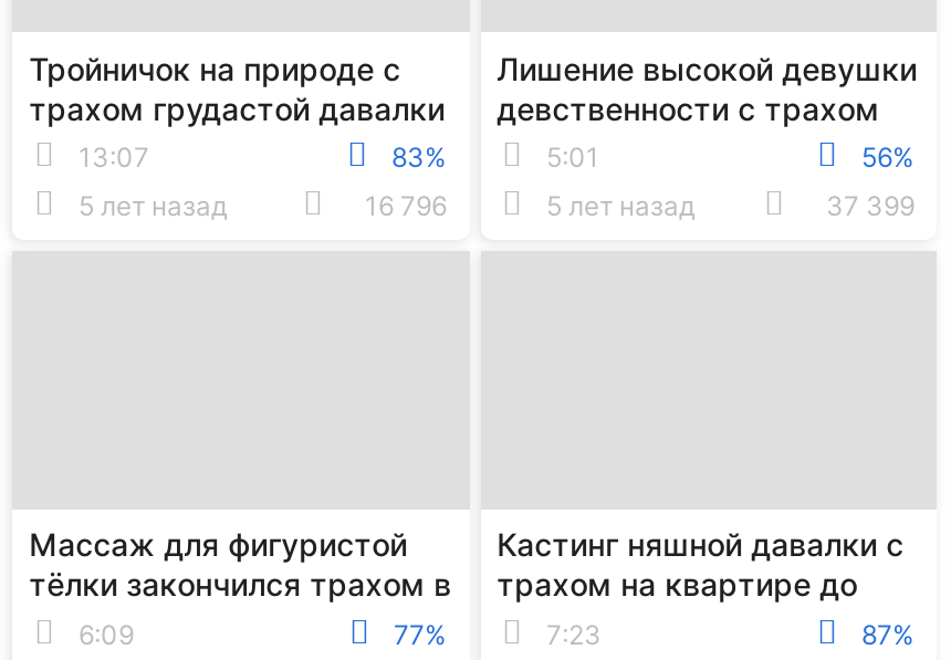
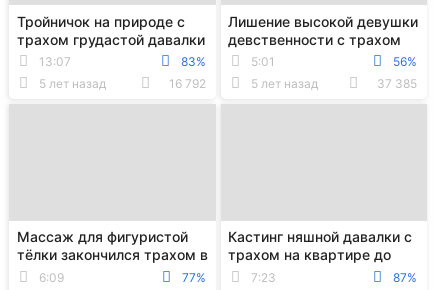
- 16 796
+ 16 792

- 37 399
+ 37 385
